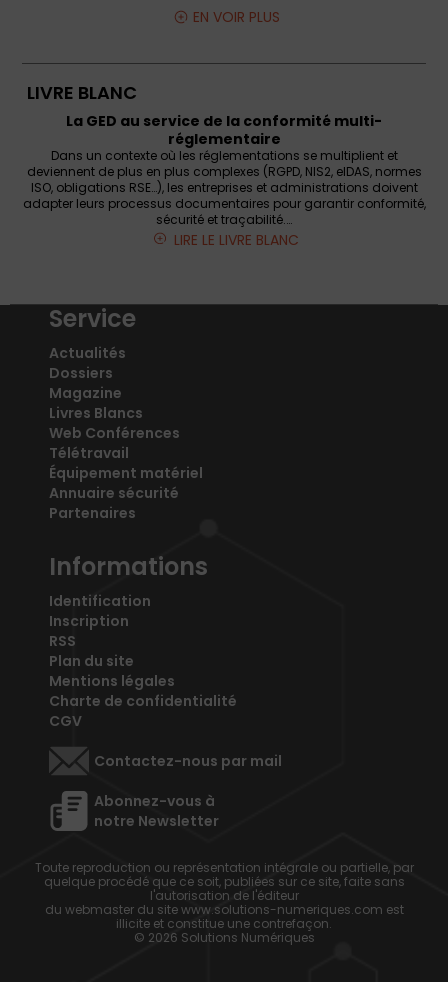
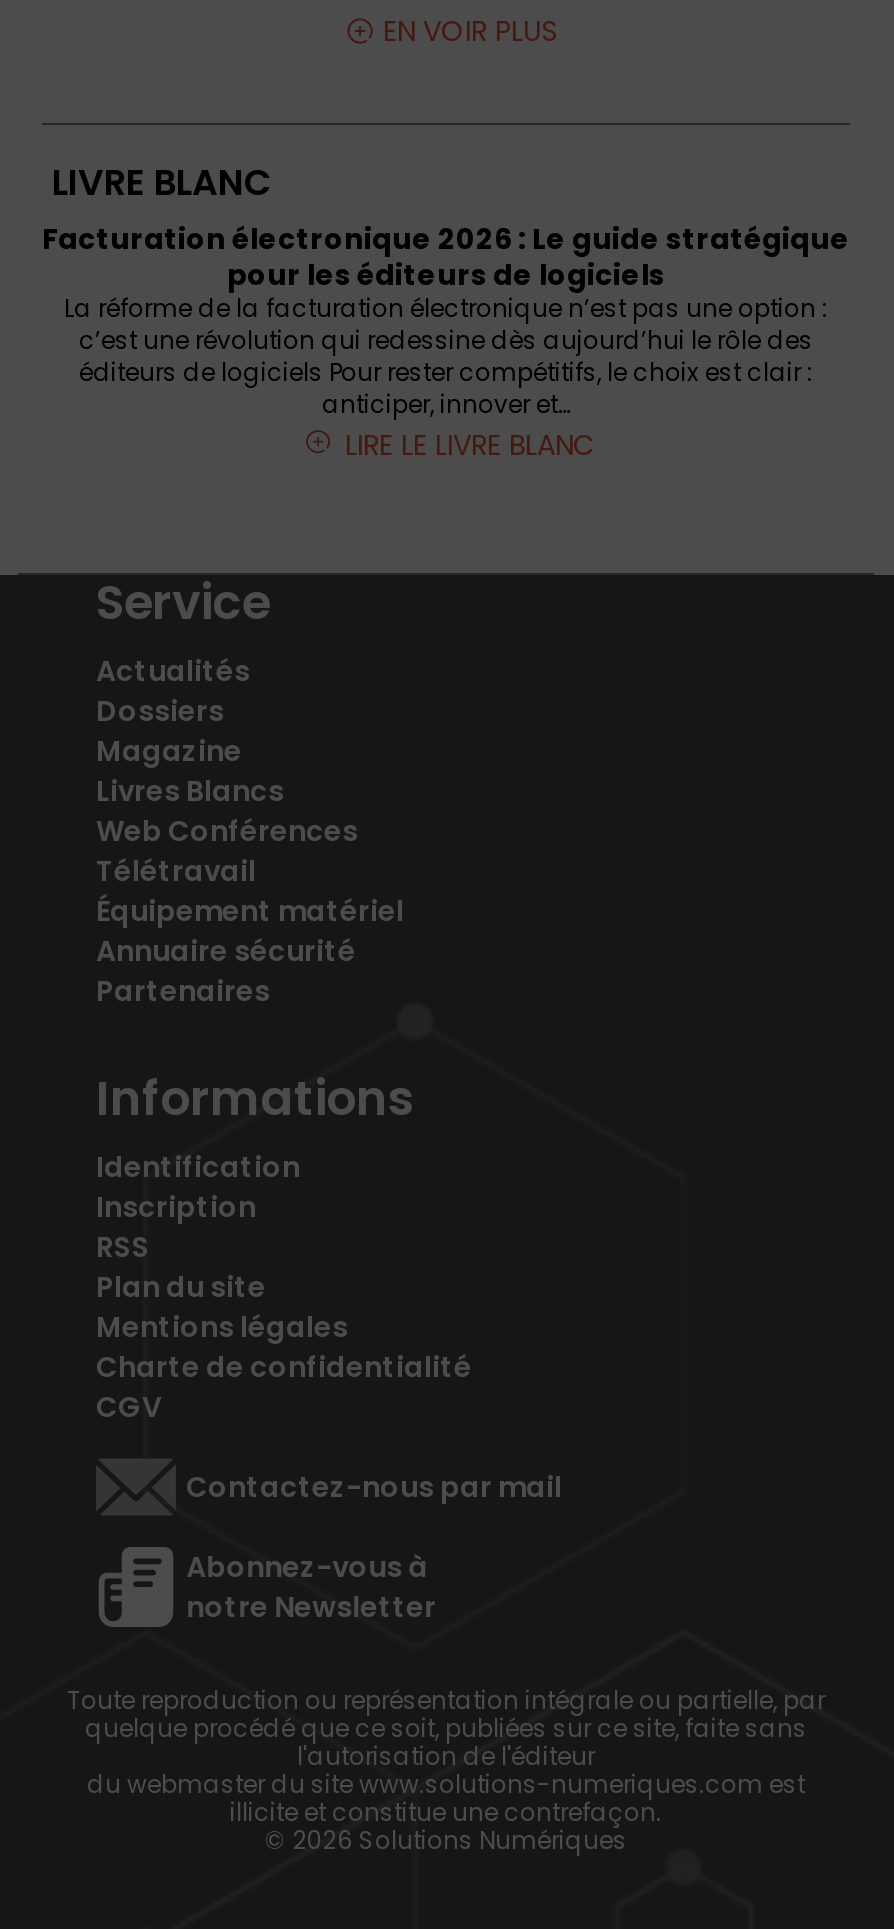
- La GED au service de la conformité multi-
- réglementaire
- Dans un contexte où les réglementations se multiplient et
- deviennent de plus en plus complexes (RGPD, NIS2, eIDAS, normes
- ISO, obligations RSE…), les entreprises et administrations doivent
- adapter leurs processus documentaires pour garantir conformité,
- sécurité et traçabilité.…
+ Facturation électronique 2026 : Le guide stratégique
+ pour les éditeurs de logiciels
+ La réforme de la facturation électronique n’est pas une option :
+ c’est une révolution qui redessine dès aujourd’hui le rôle des
+ éditeurs de logiciels Pour rester compétitifs, le choix est clair :
+ anticiper, innover et…
